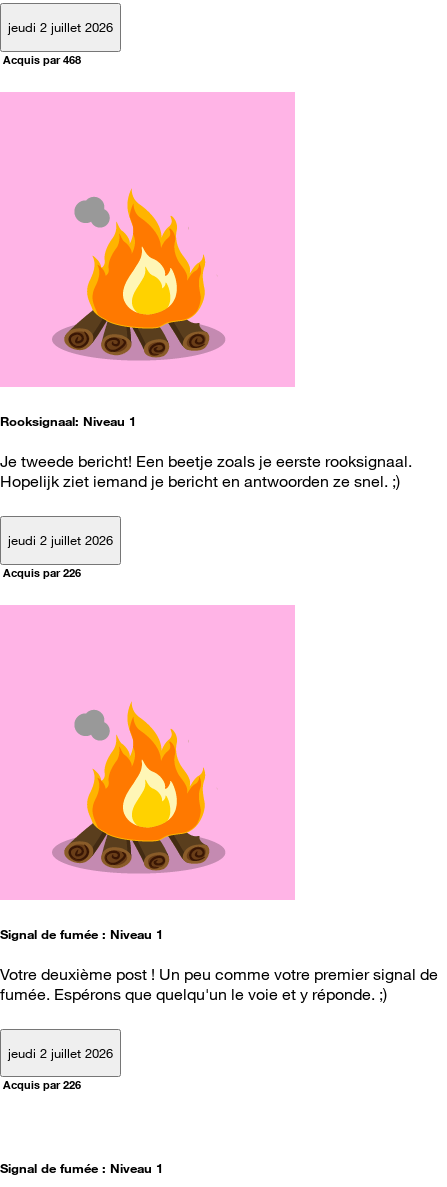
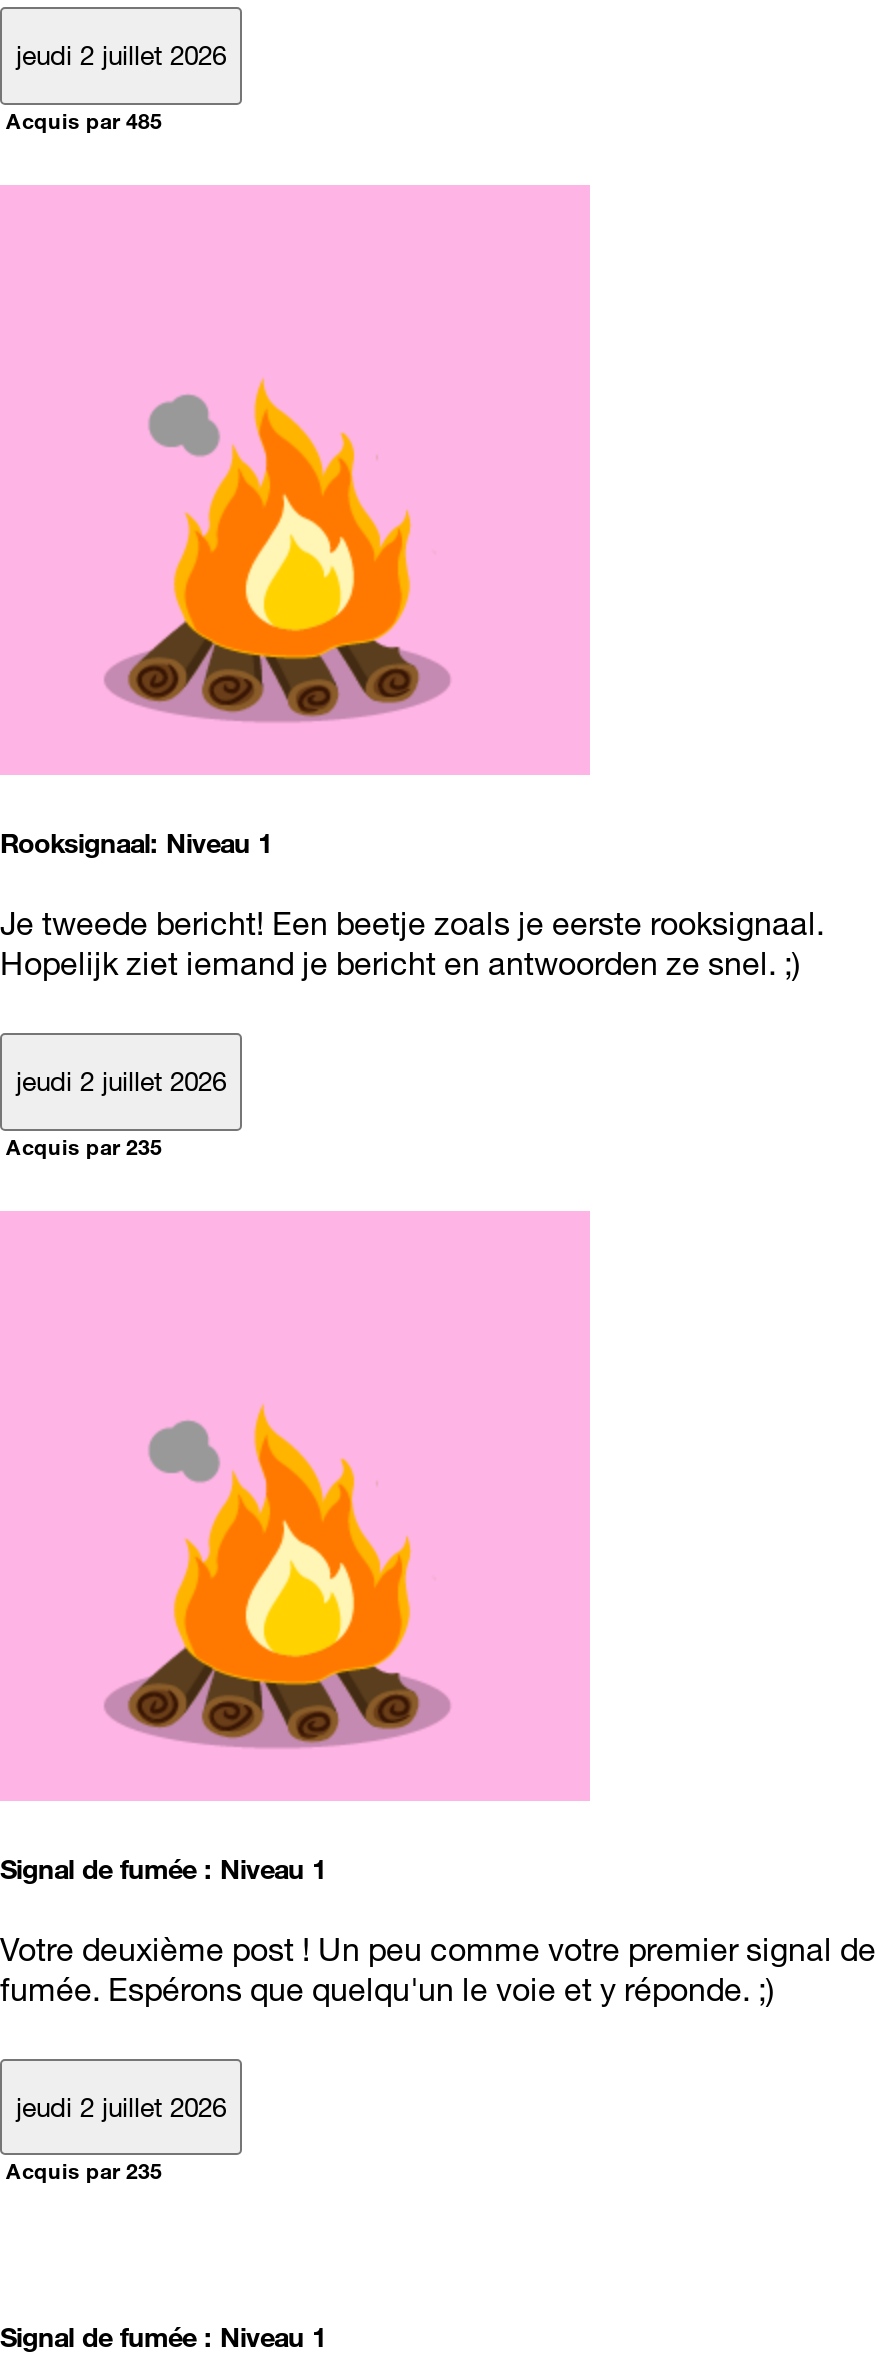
- Acquis par 468
+ Acquis par 485

- Acquis par 226
+ Acquis par 235

- Acquis par 226
+ Acquis par 235
